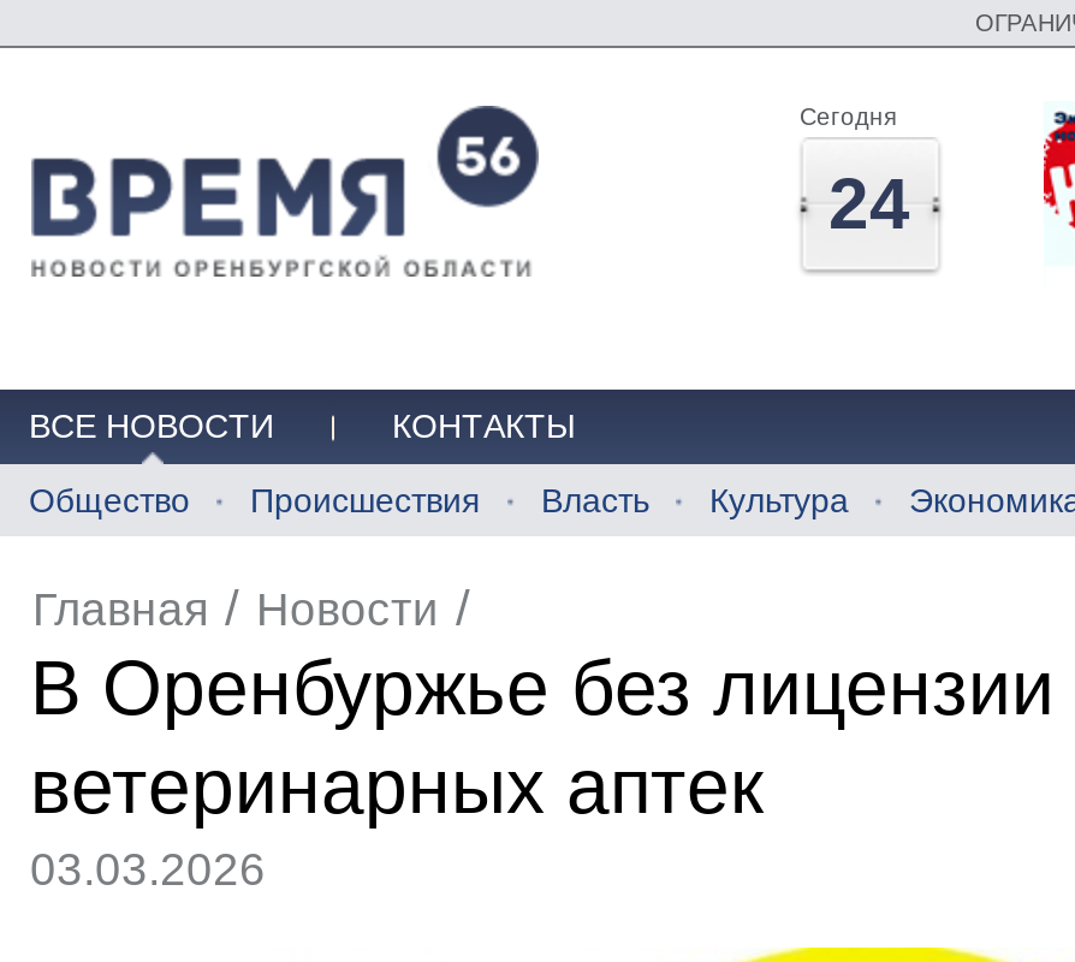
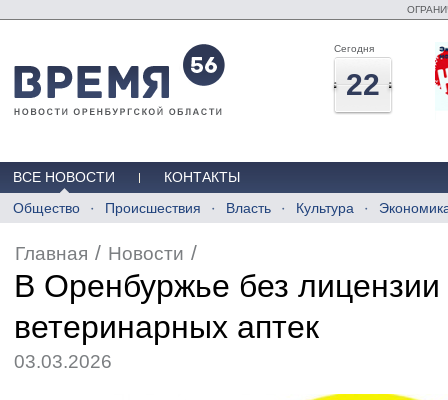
- 24
+ 22
